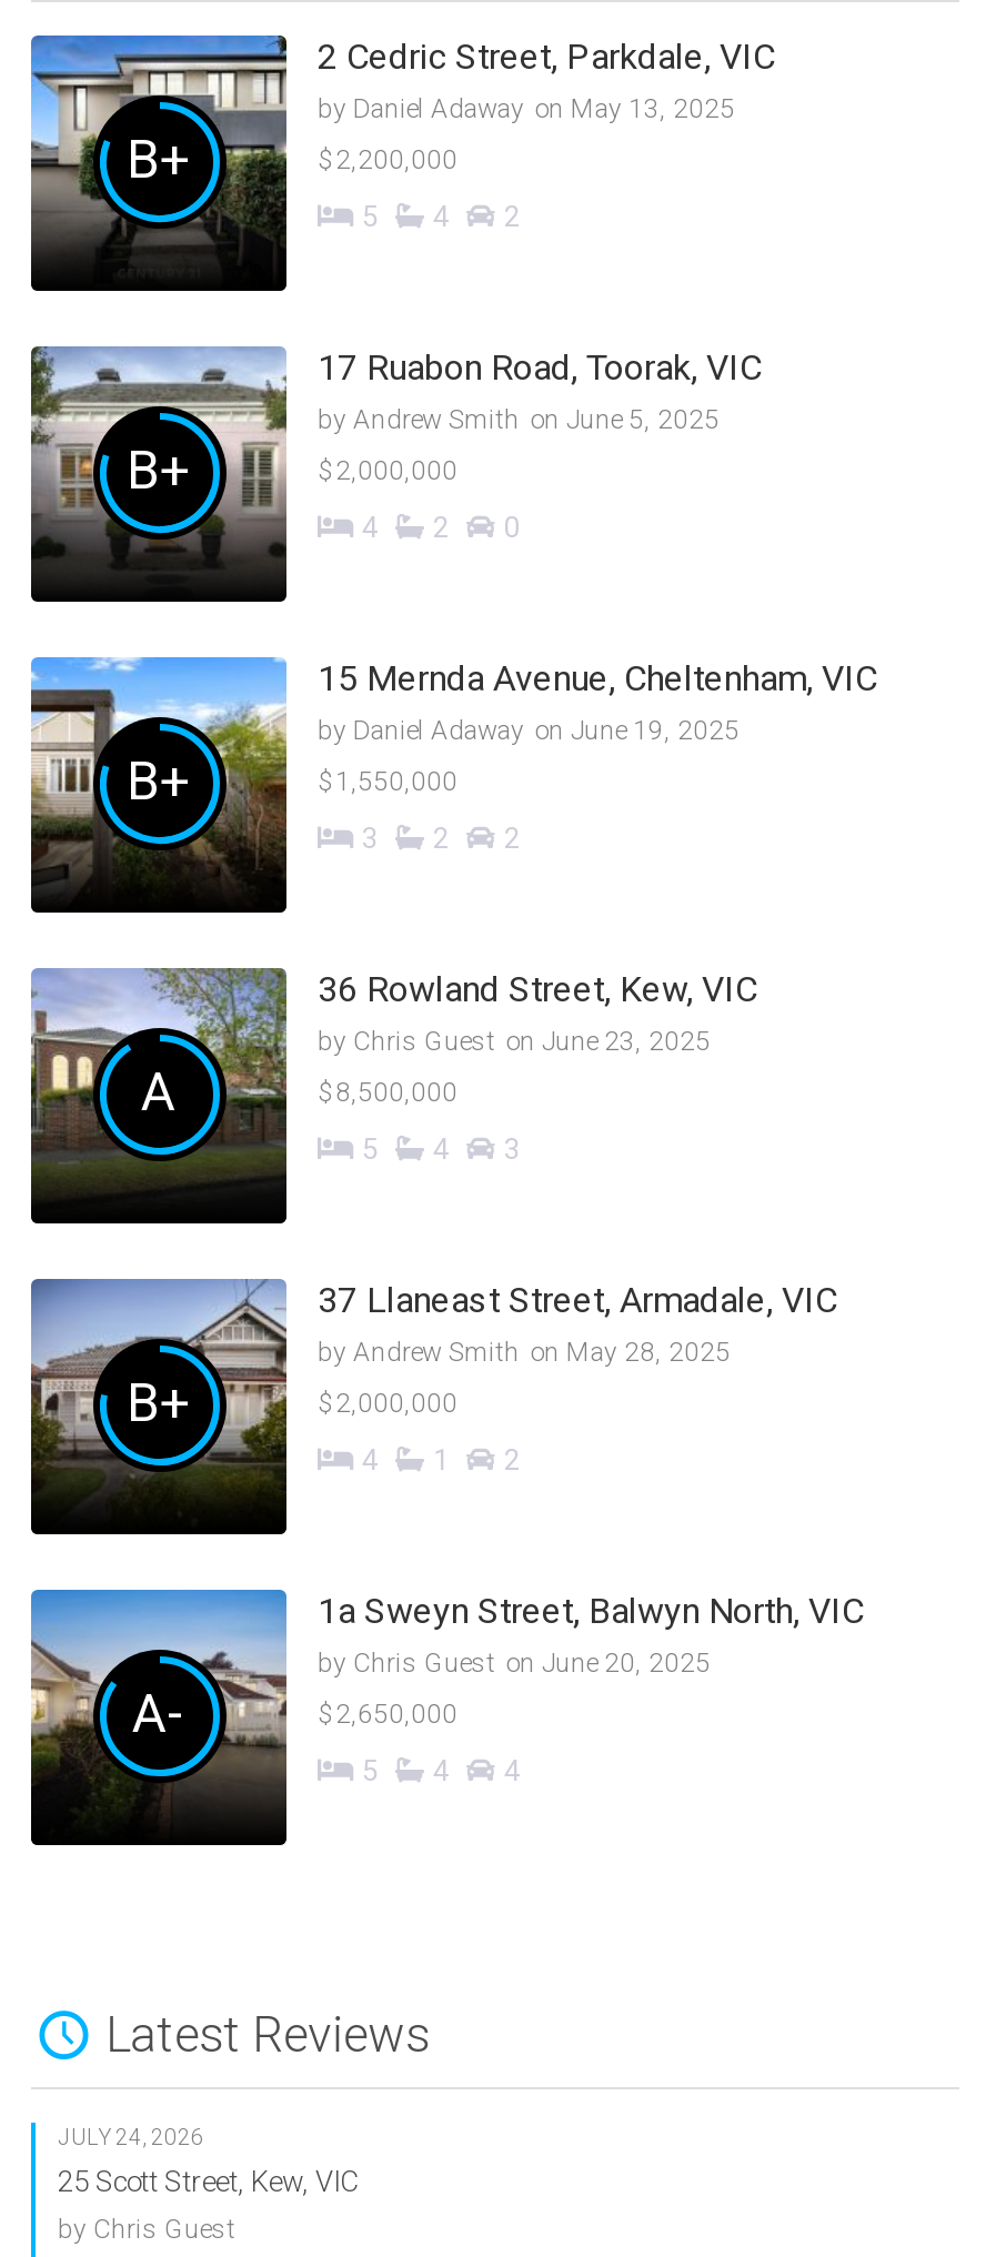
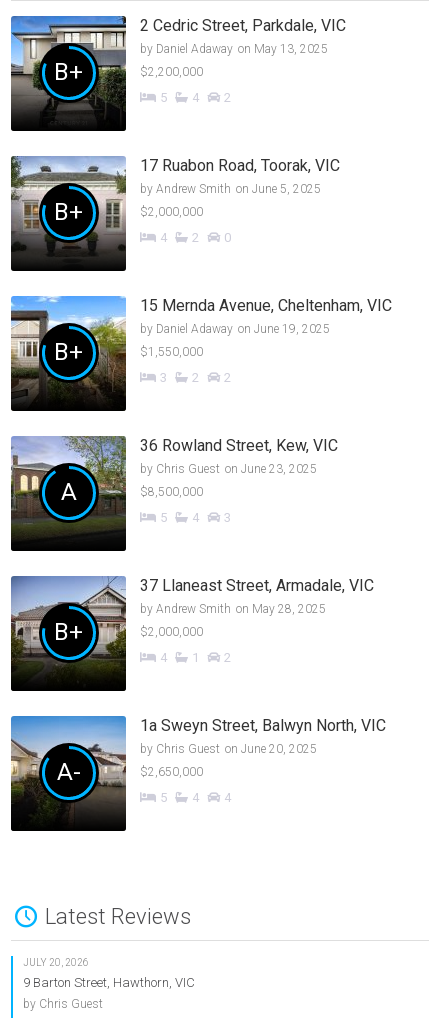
- JULY 24, 2026
+ JULY 20, 2026

- 25 Scott Street, Kew, VIC
+ 9 Barton Street, Hawthorn, VIC
